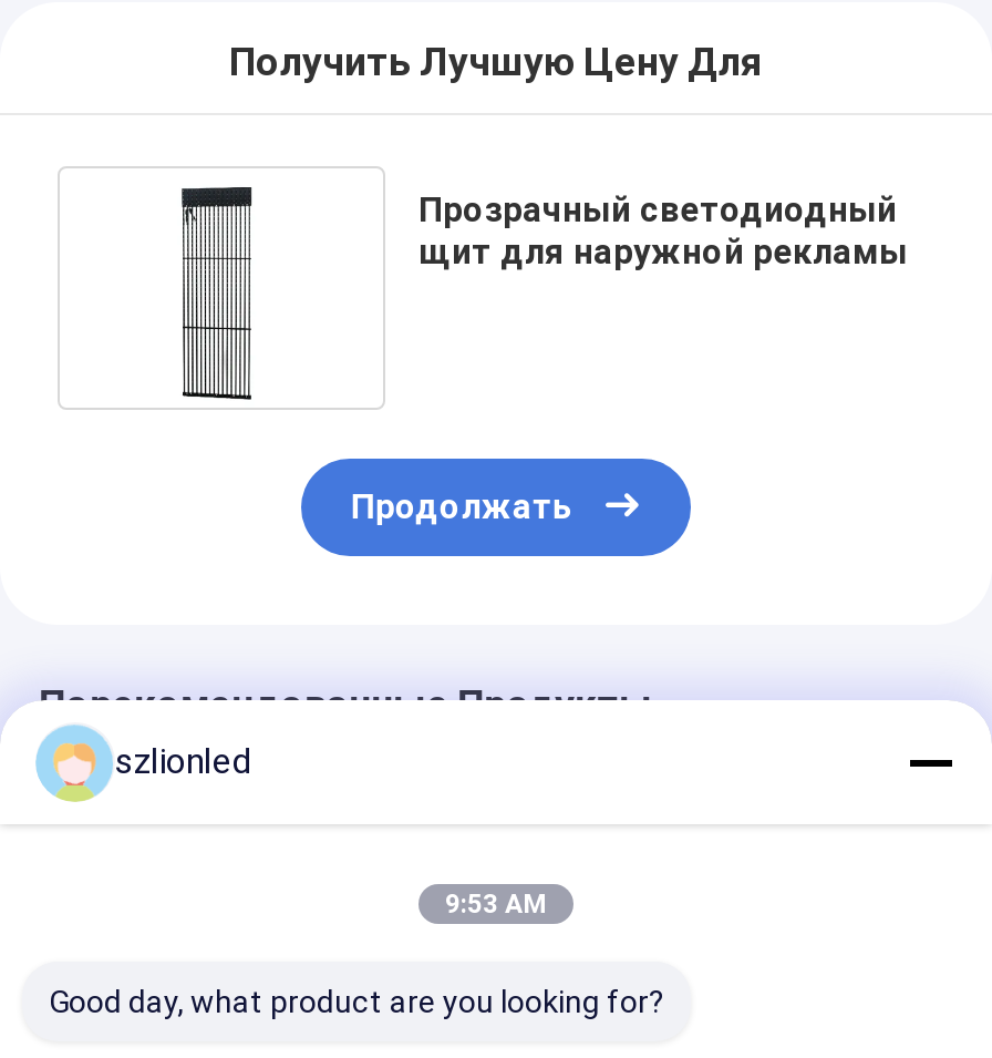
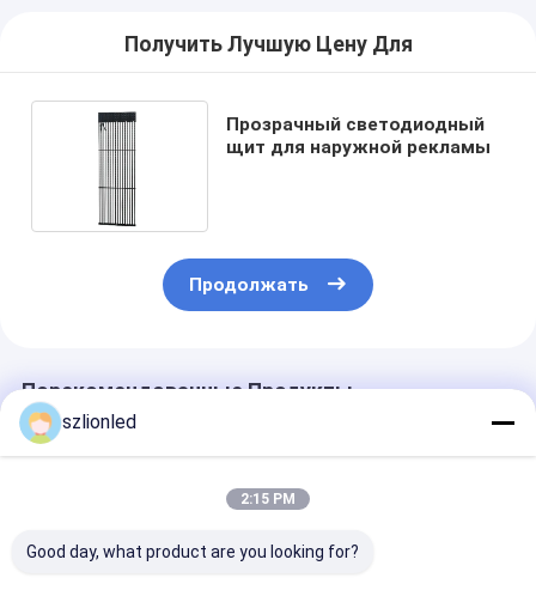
- 9:53 AM
+ 2:15 PM
